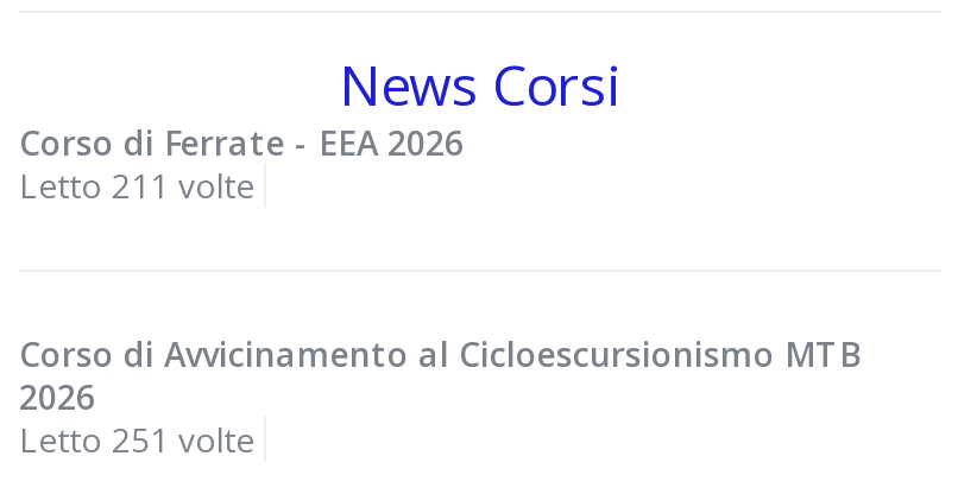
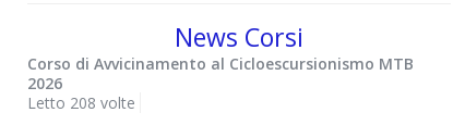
- Corso di Ferrate - EEA 2026
- Letto 211 volte

- Letto 251 volte
+ Letto 208 volte
